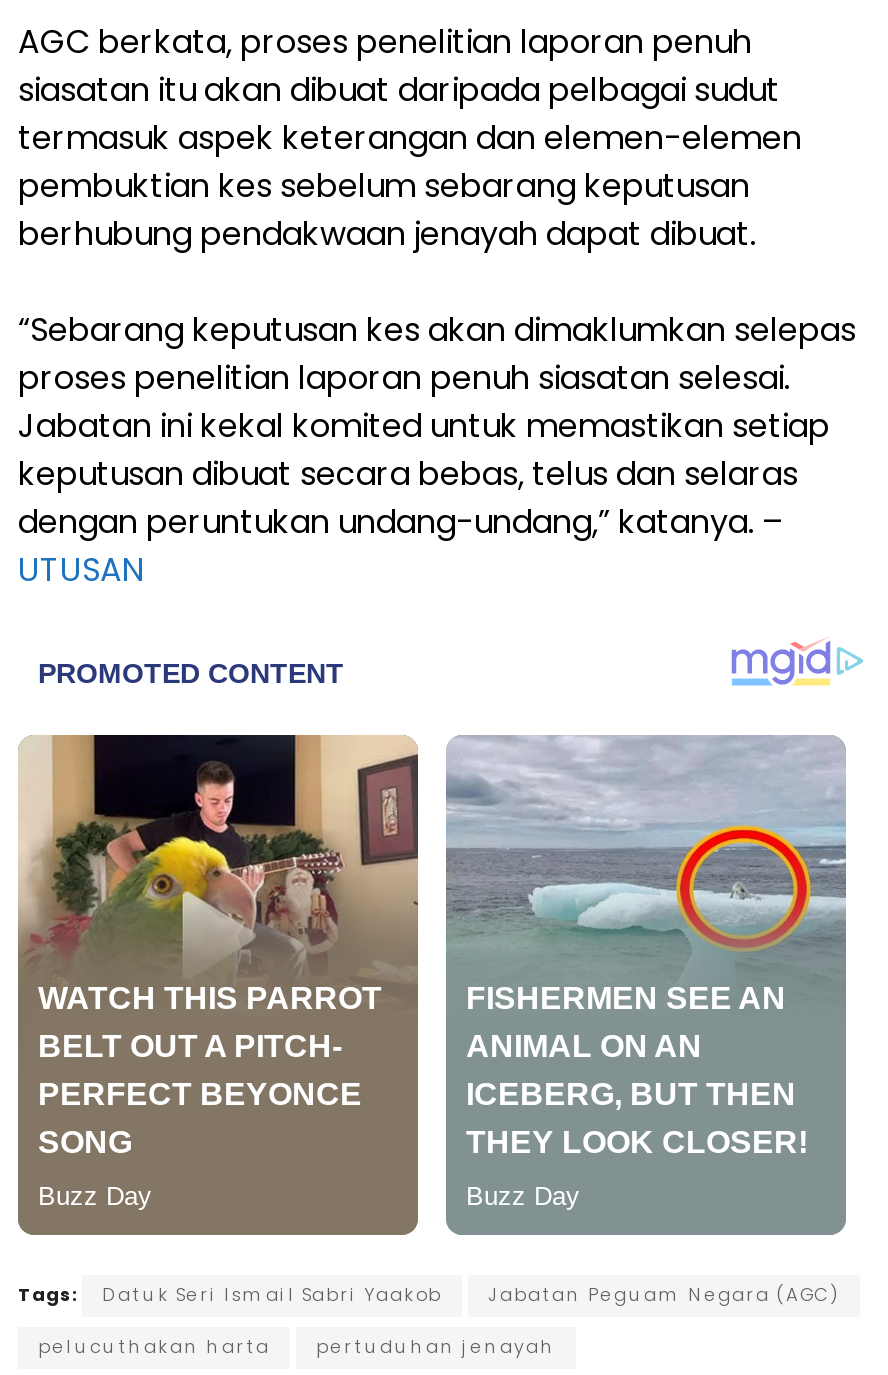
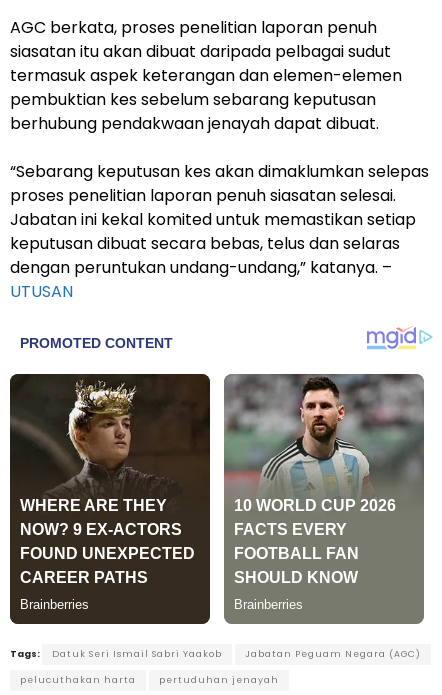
- [image]
+ [image]

- [image]
+ [image]
